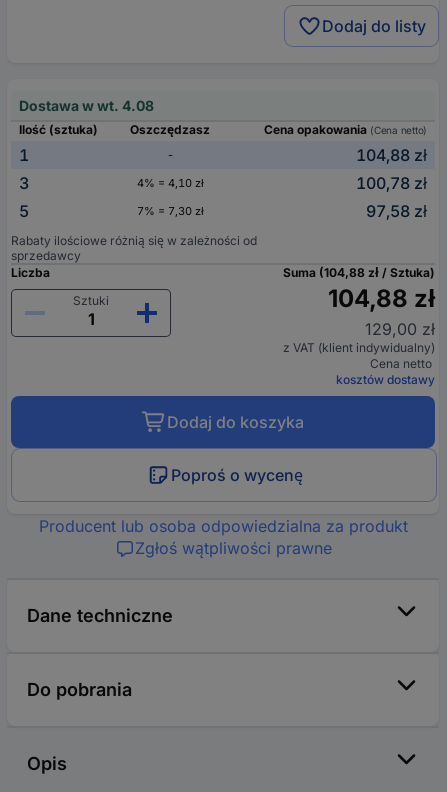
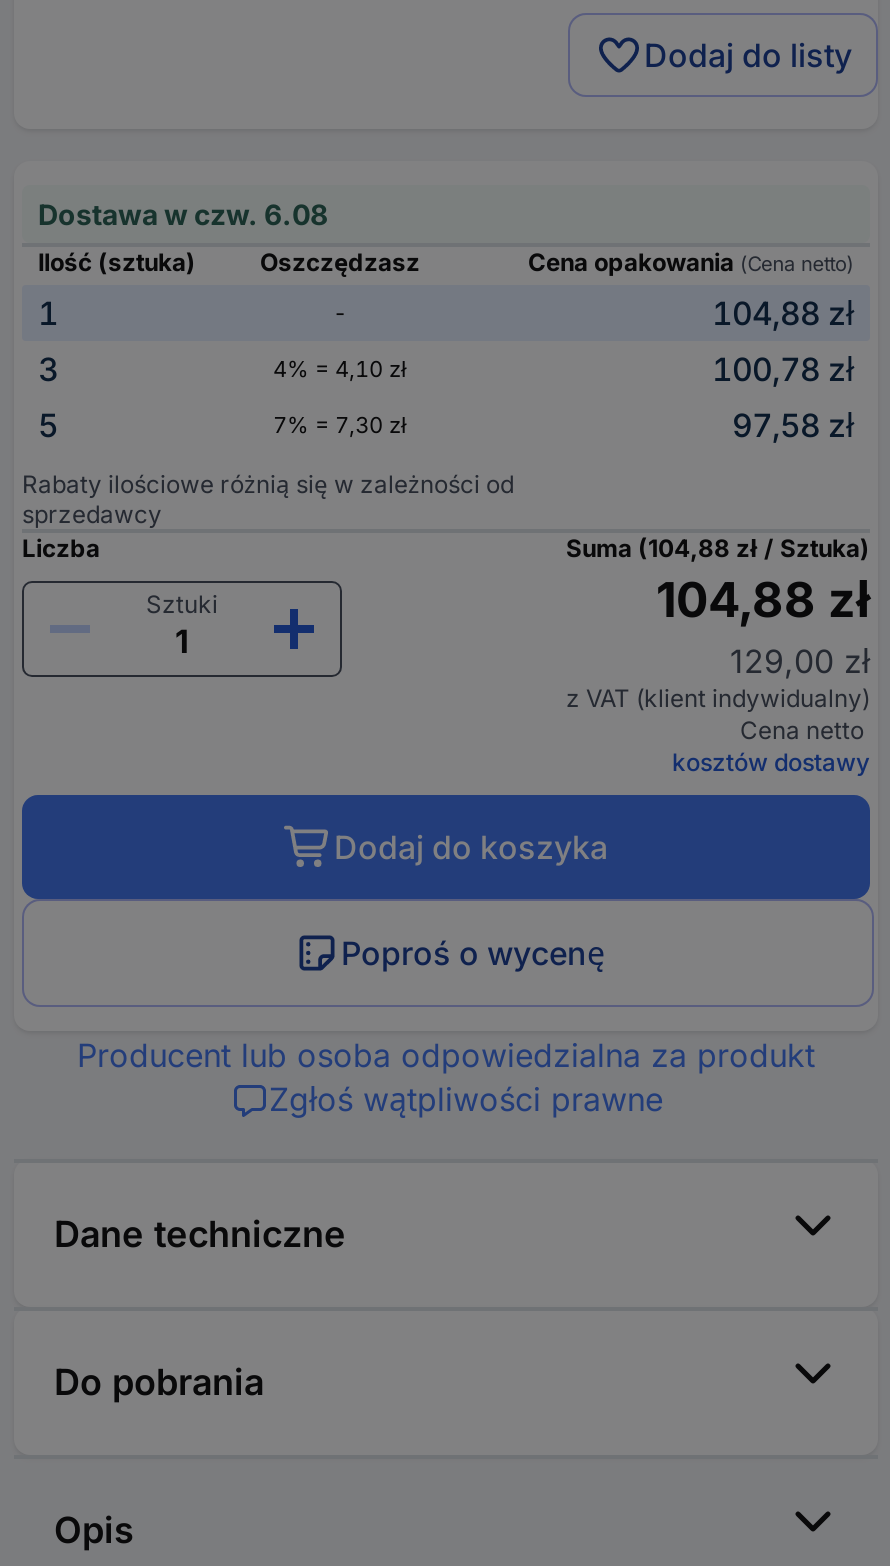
- Dostawa w wt. 4.08
+ Dostawa w czw. 6.08
